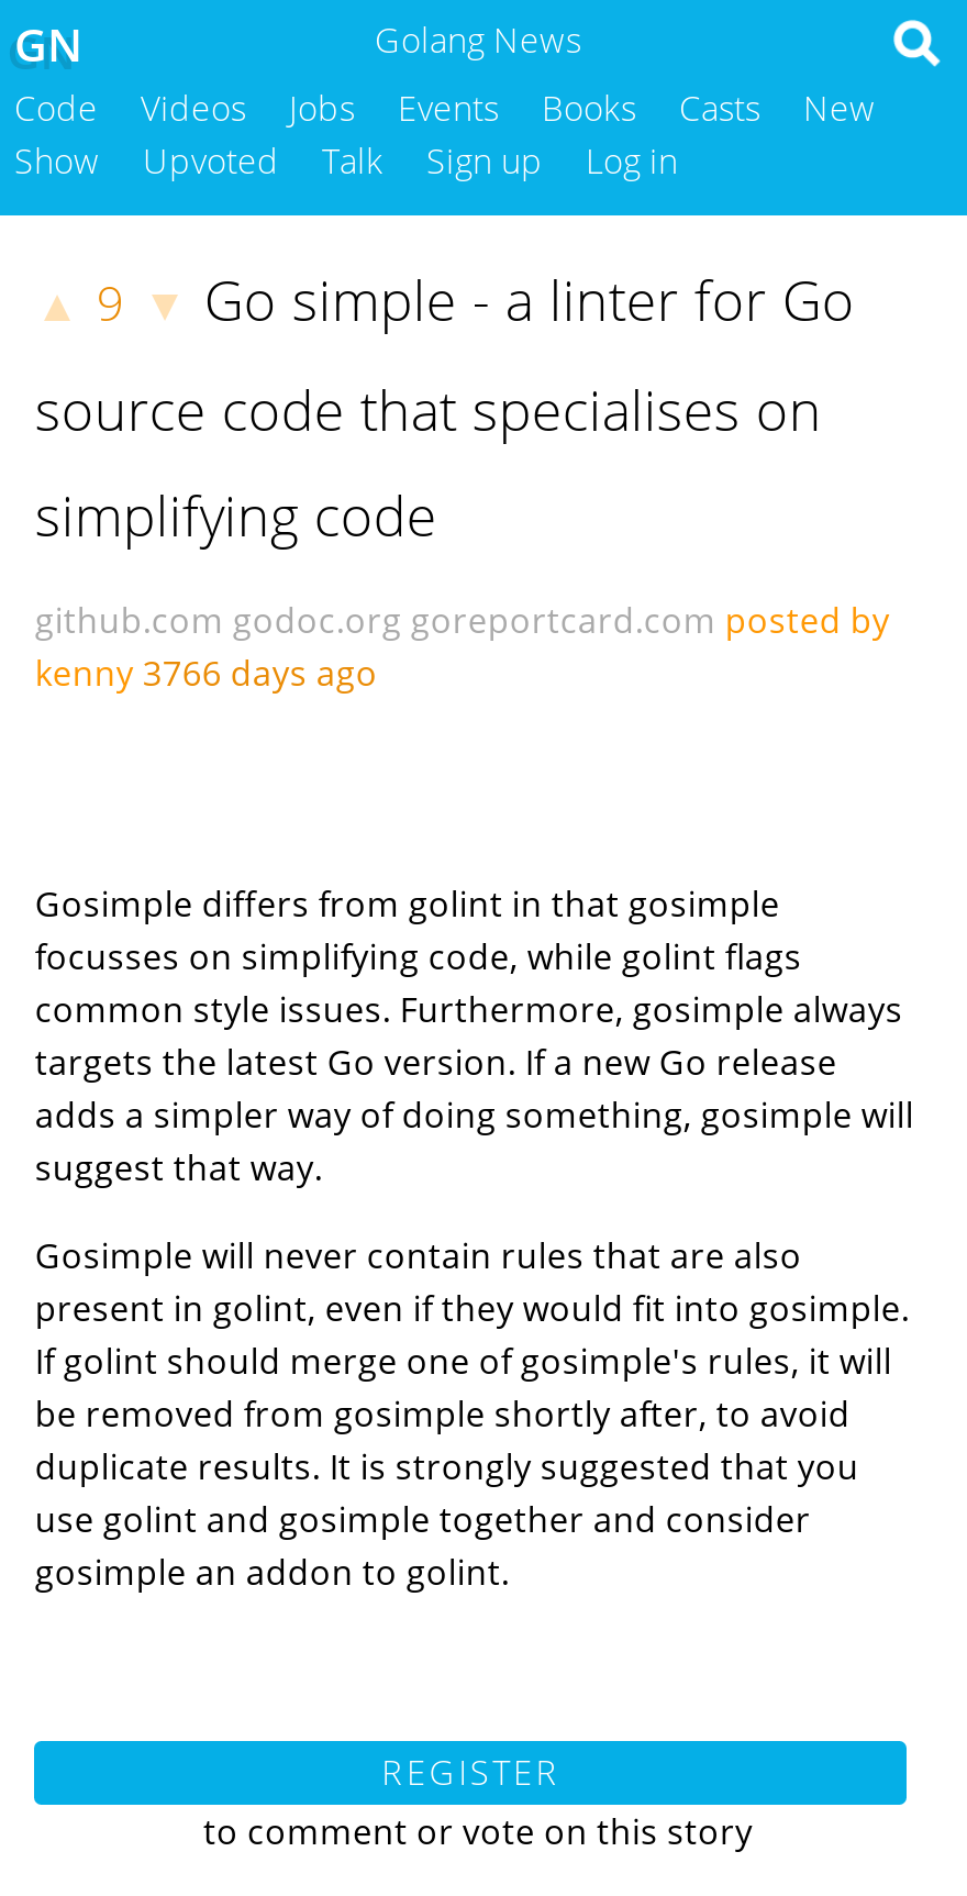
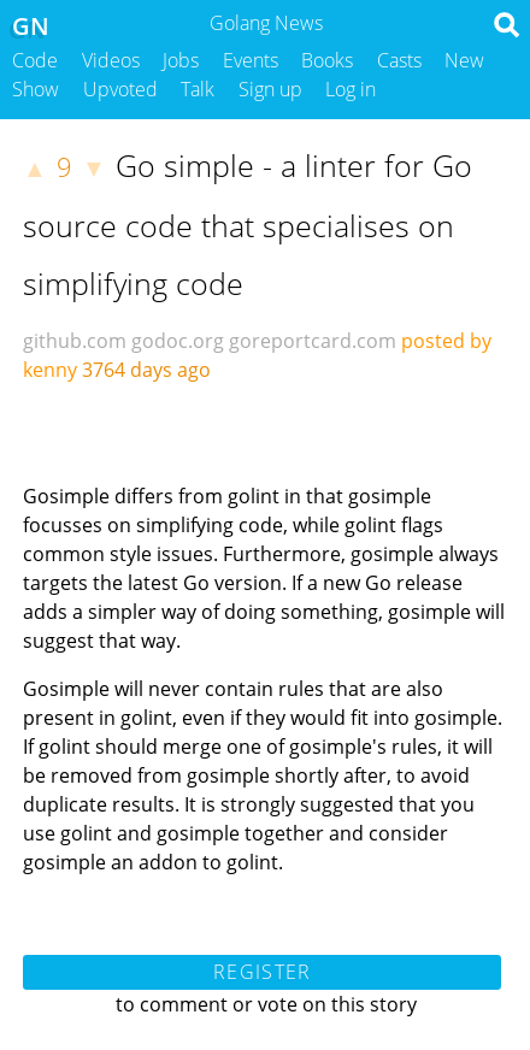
- kenny 3766 days ago
+ kenny 3764 days ago
